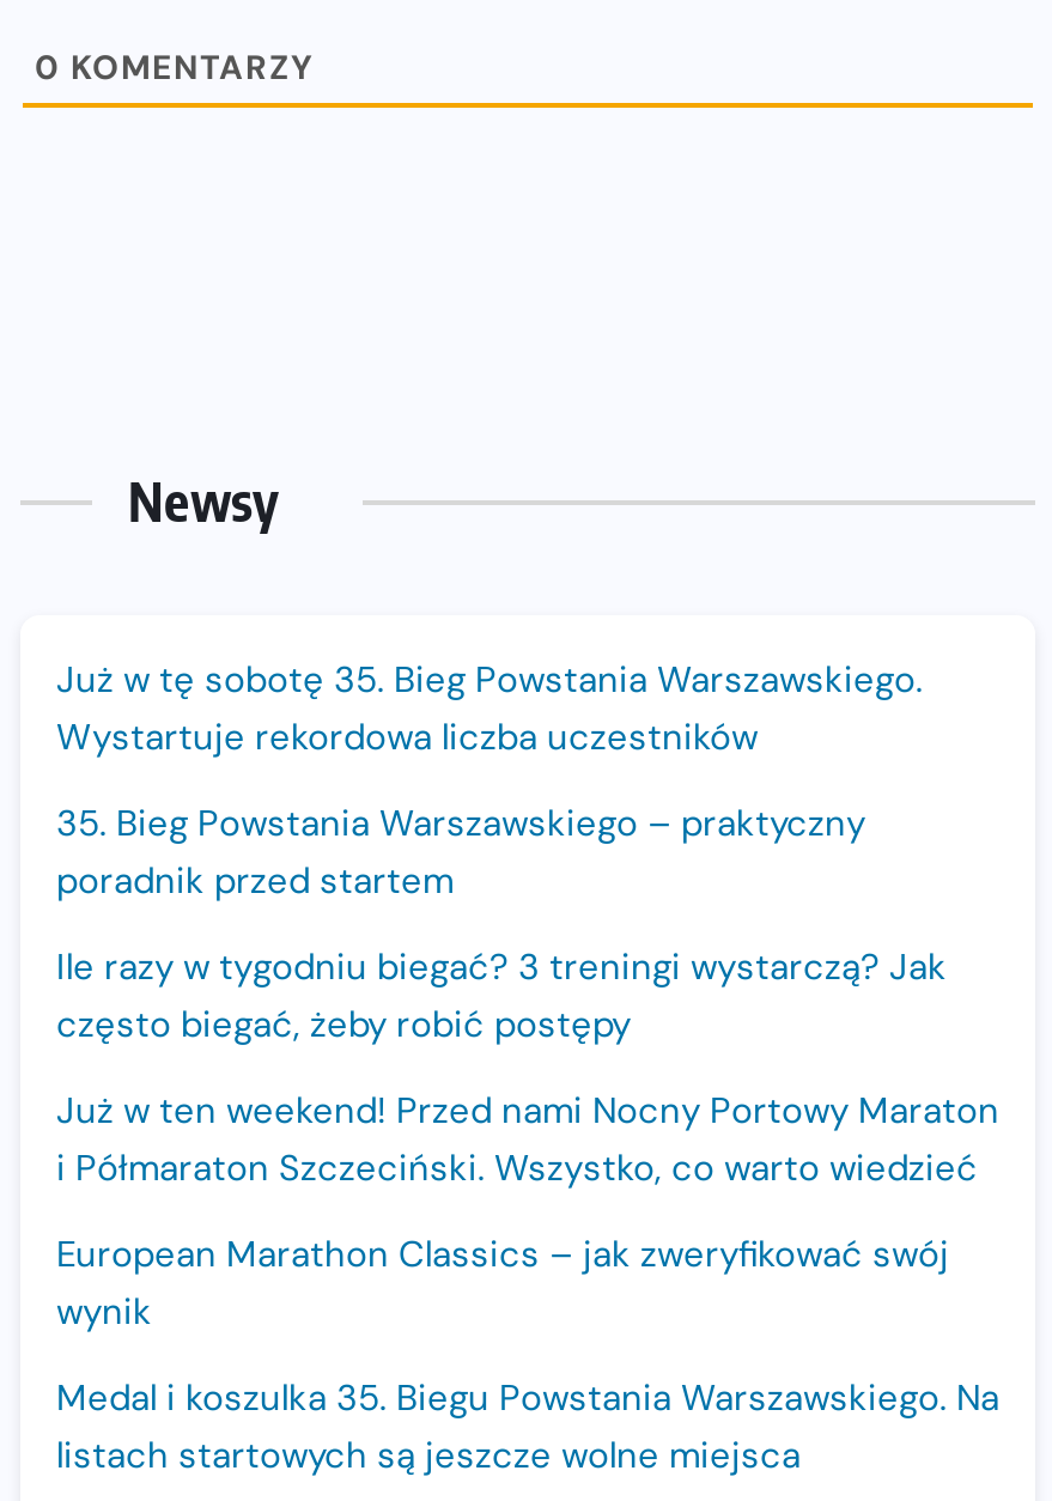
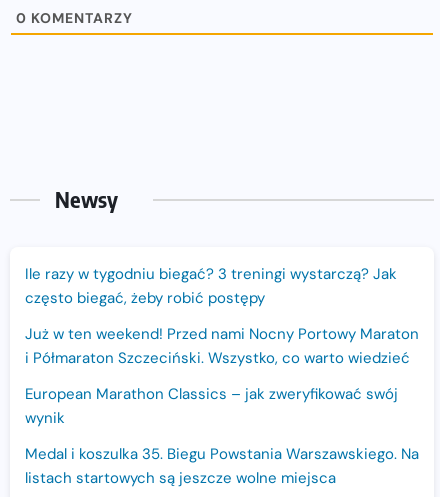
- Już w tę sobotę 35. Bieg Powstania Warszawskiego.
- Wystartuje rekordowa liczba uczestników
- 35. Bieg Powstania Warszawskiego – praktyczny
- poradnik przed startem
